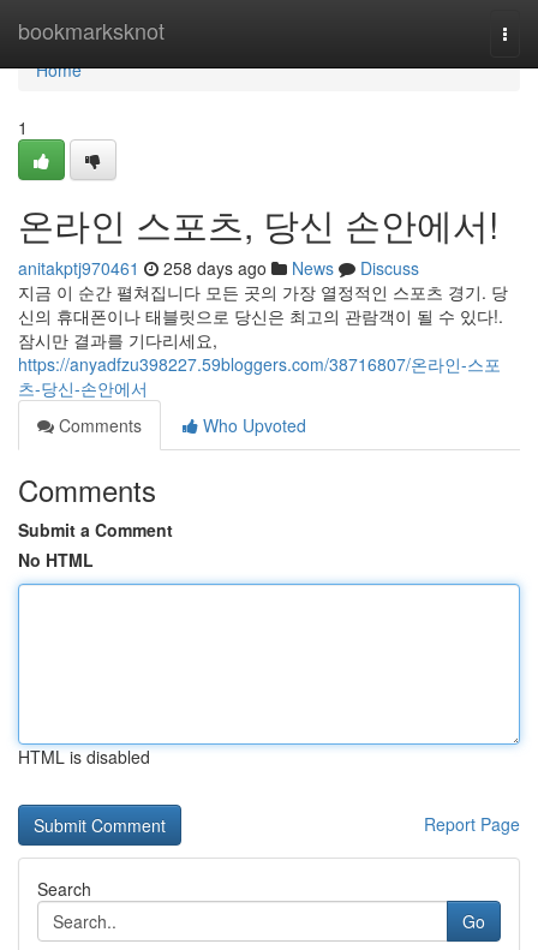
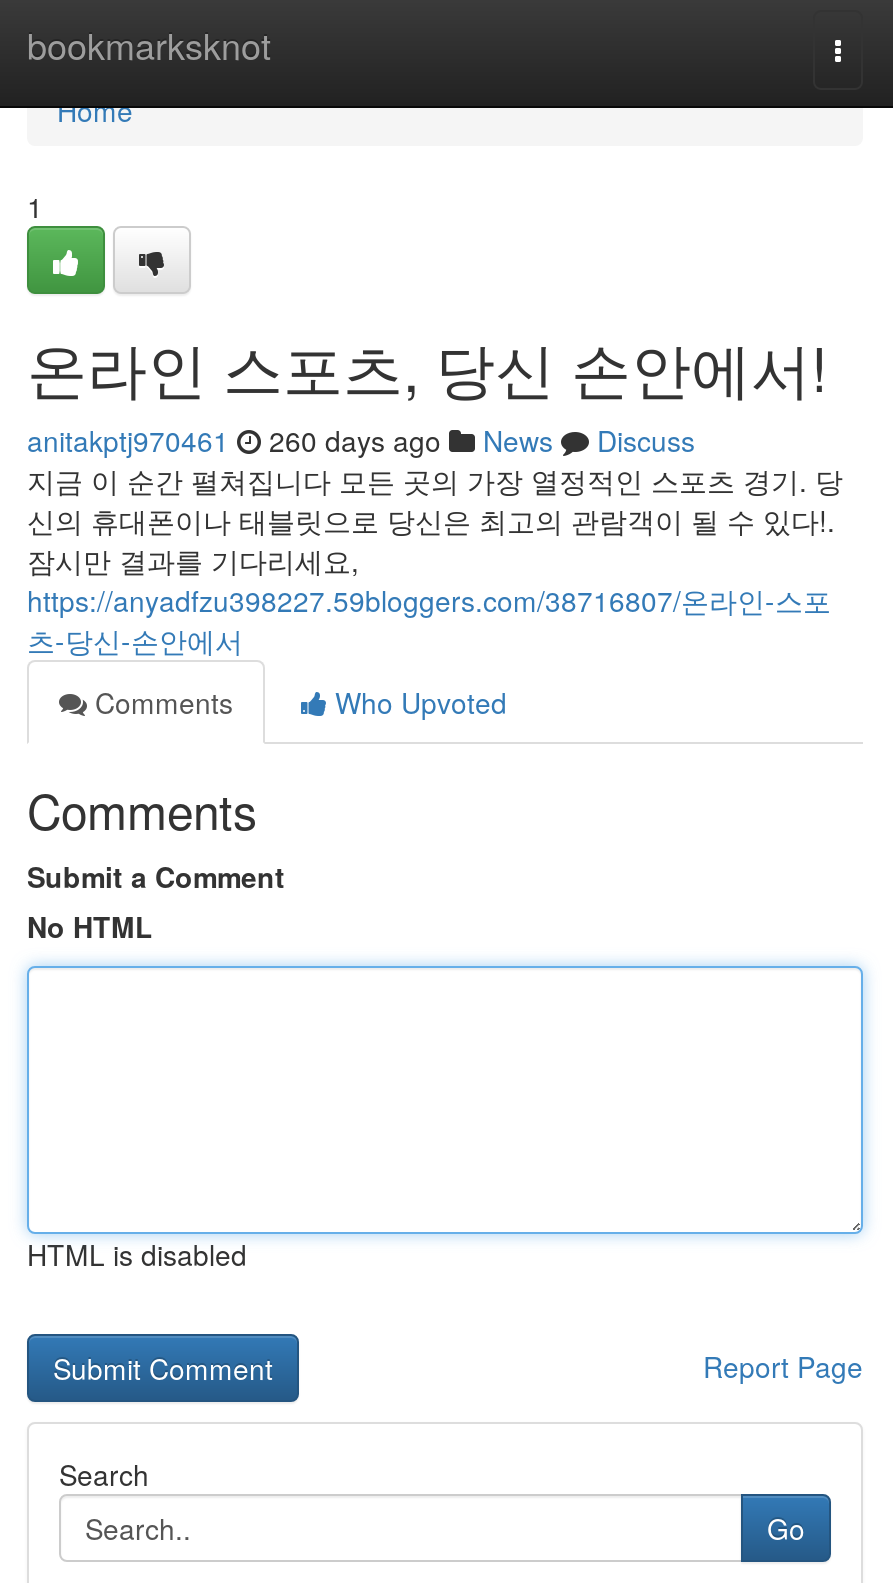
- anitakptj970461 258 days ago News Discuss
+ anitakptj970461 260 days ago News Discuss
